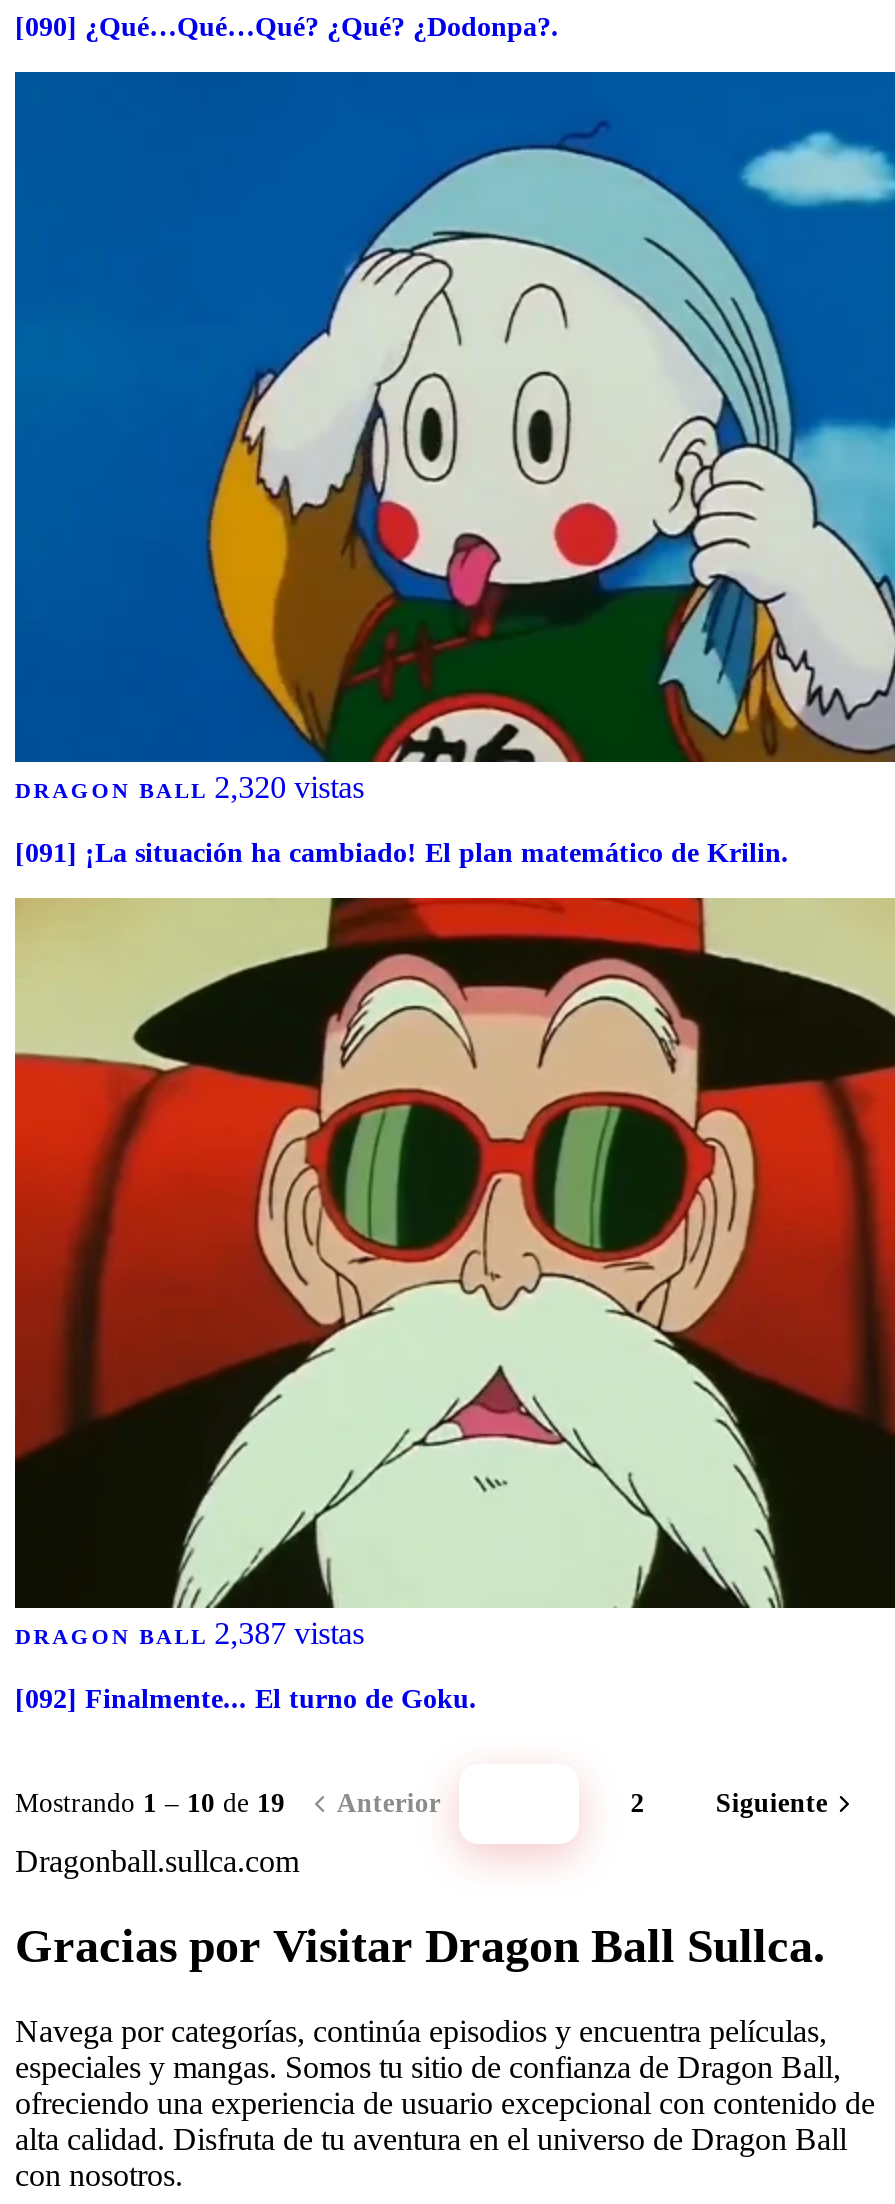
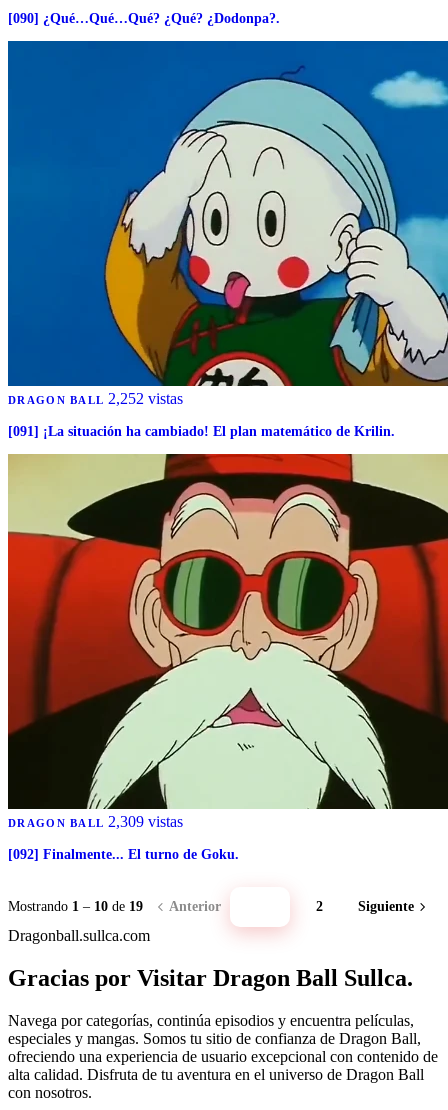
- DRAGON BALL 2,320 vistas
+ DRAGON BALL 2,252 vistas

- DRAGON BALL 2,387 vistas
+ DRAGON BALL 2,309 vistas
